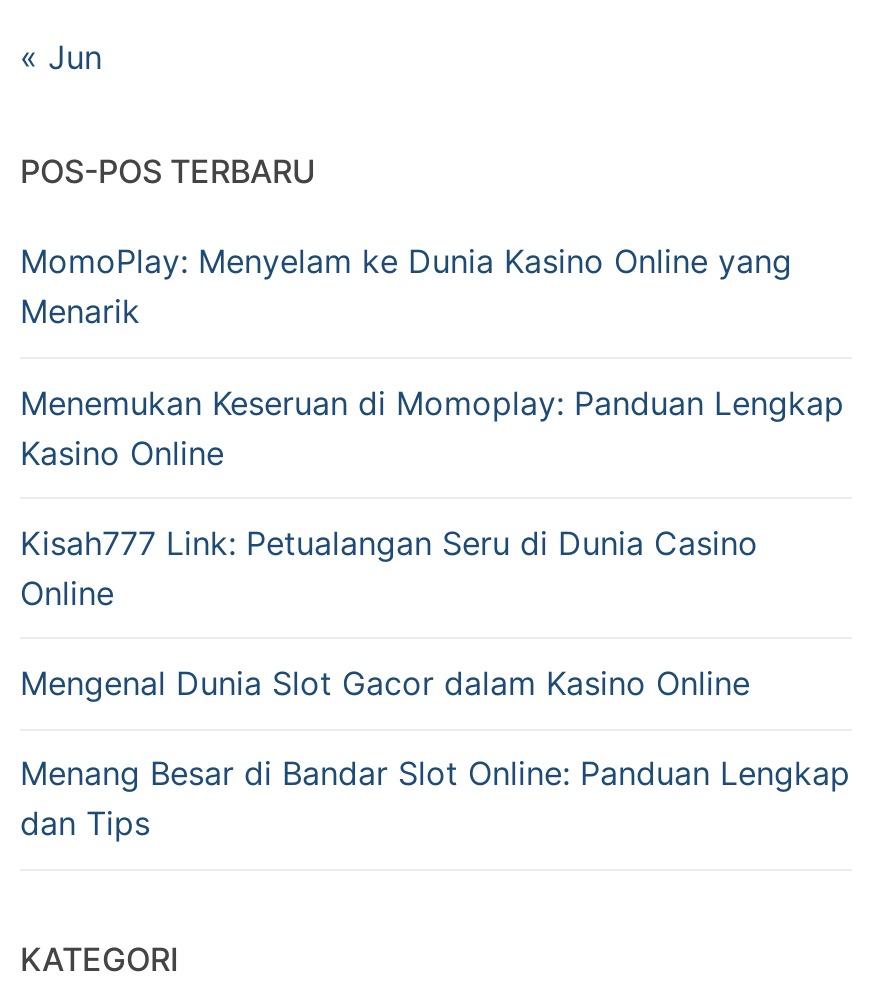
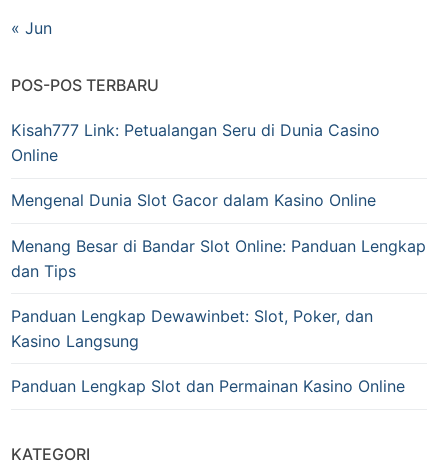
- MomoPlay: Menyelam ke Dunia Kasino Online yang
- Menarik
- Menemukan Keseruan di Momoplay: Panduan Lengkap
- Kasino Online

moved up: Kisah777 Link: Petualangan Seru di Dunia Casino | Online | Mengenal Dunia Slot Gacor dalam Kasino Online | Menang Besar di Bandar Slot Online: Panduan Lengkap | dan Tips

+ Panduan Lengkap Dewawinbet: Slot, Poker, dan
+ Kasino Langsung
+ Panduan Lengkap Slot dan Permainan Kasino Online
